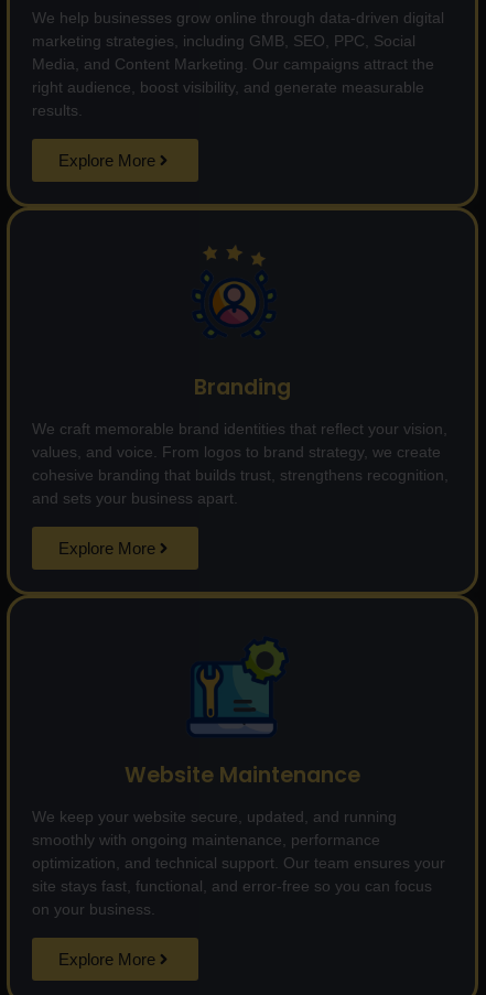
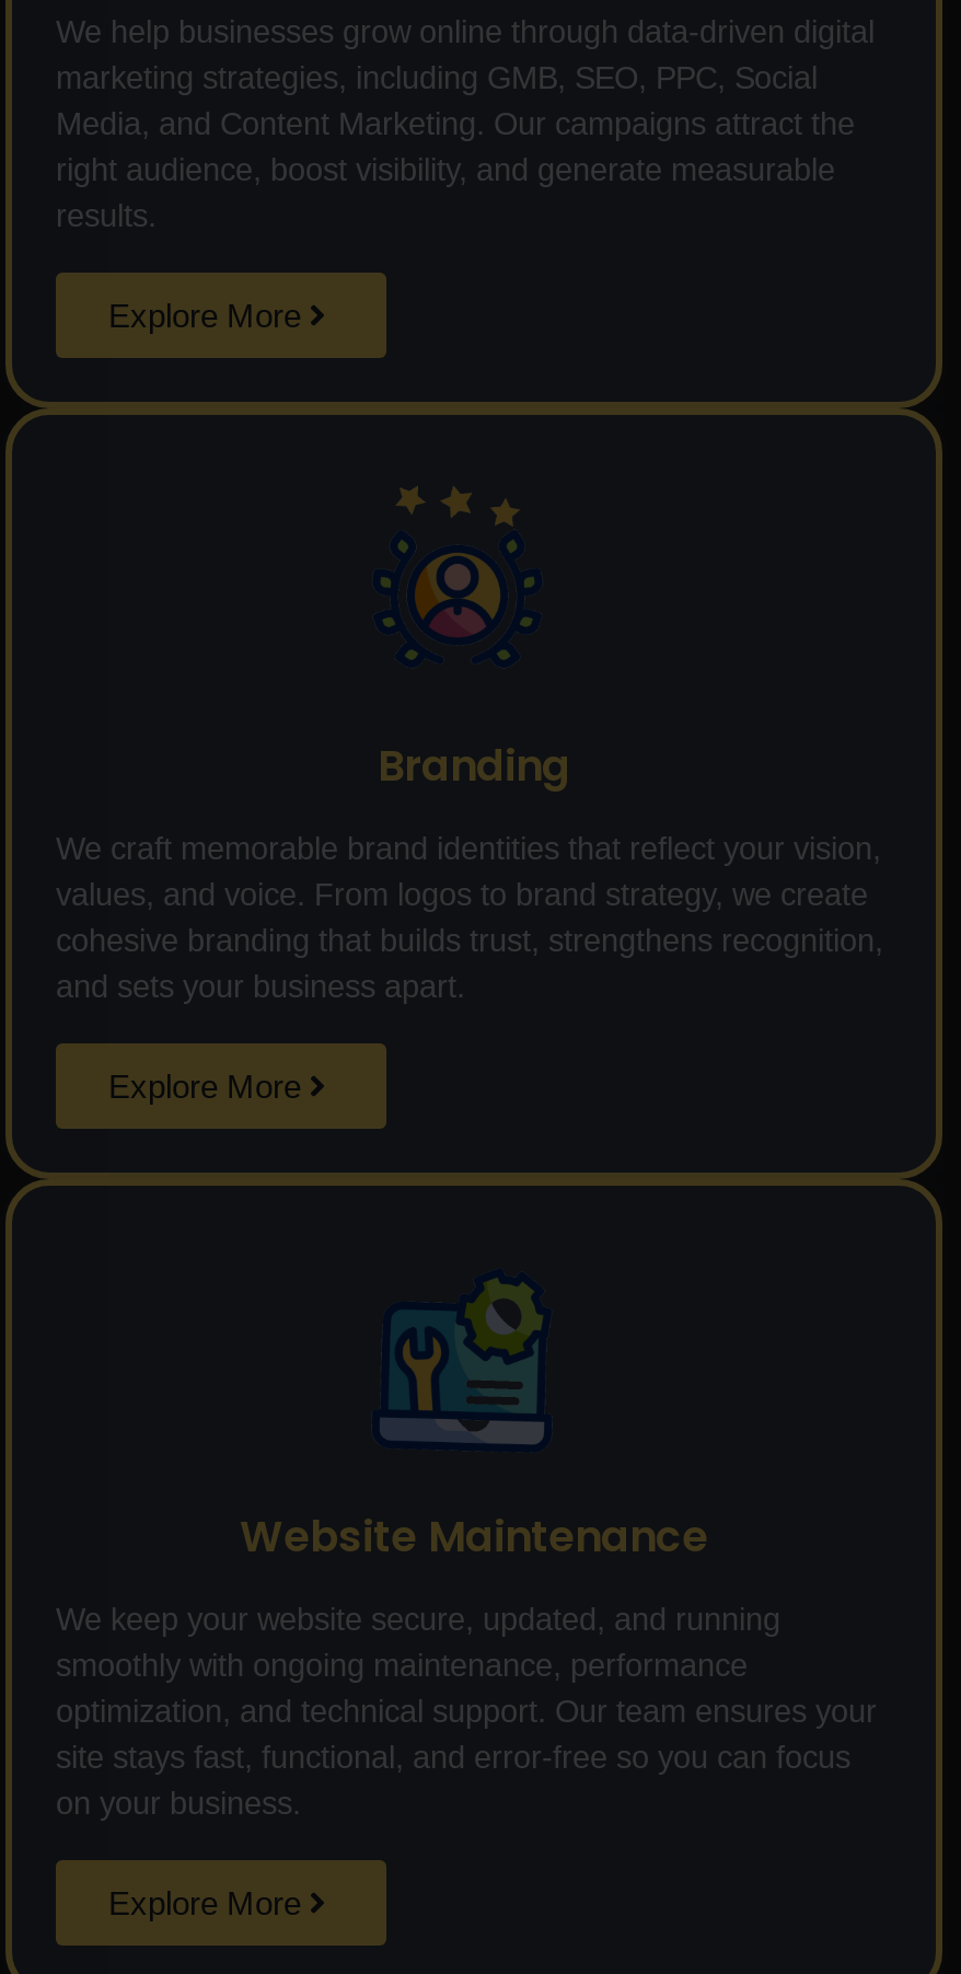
- [image]
+ [image]
